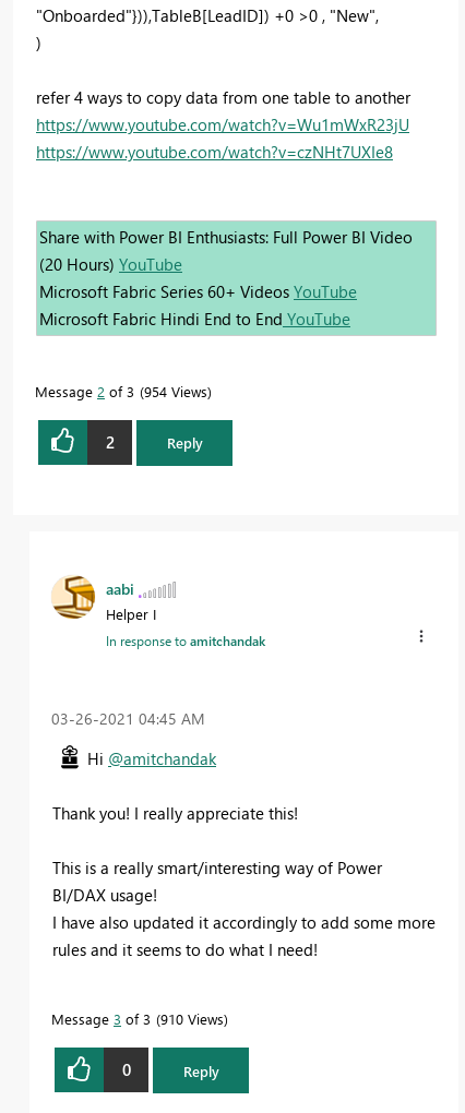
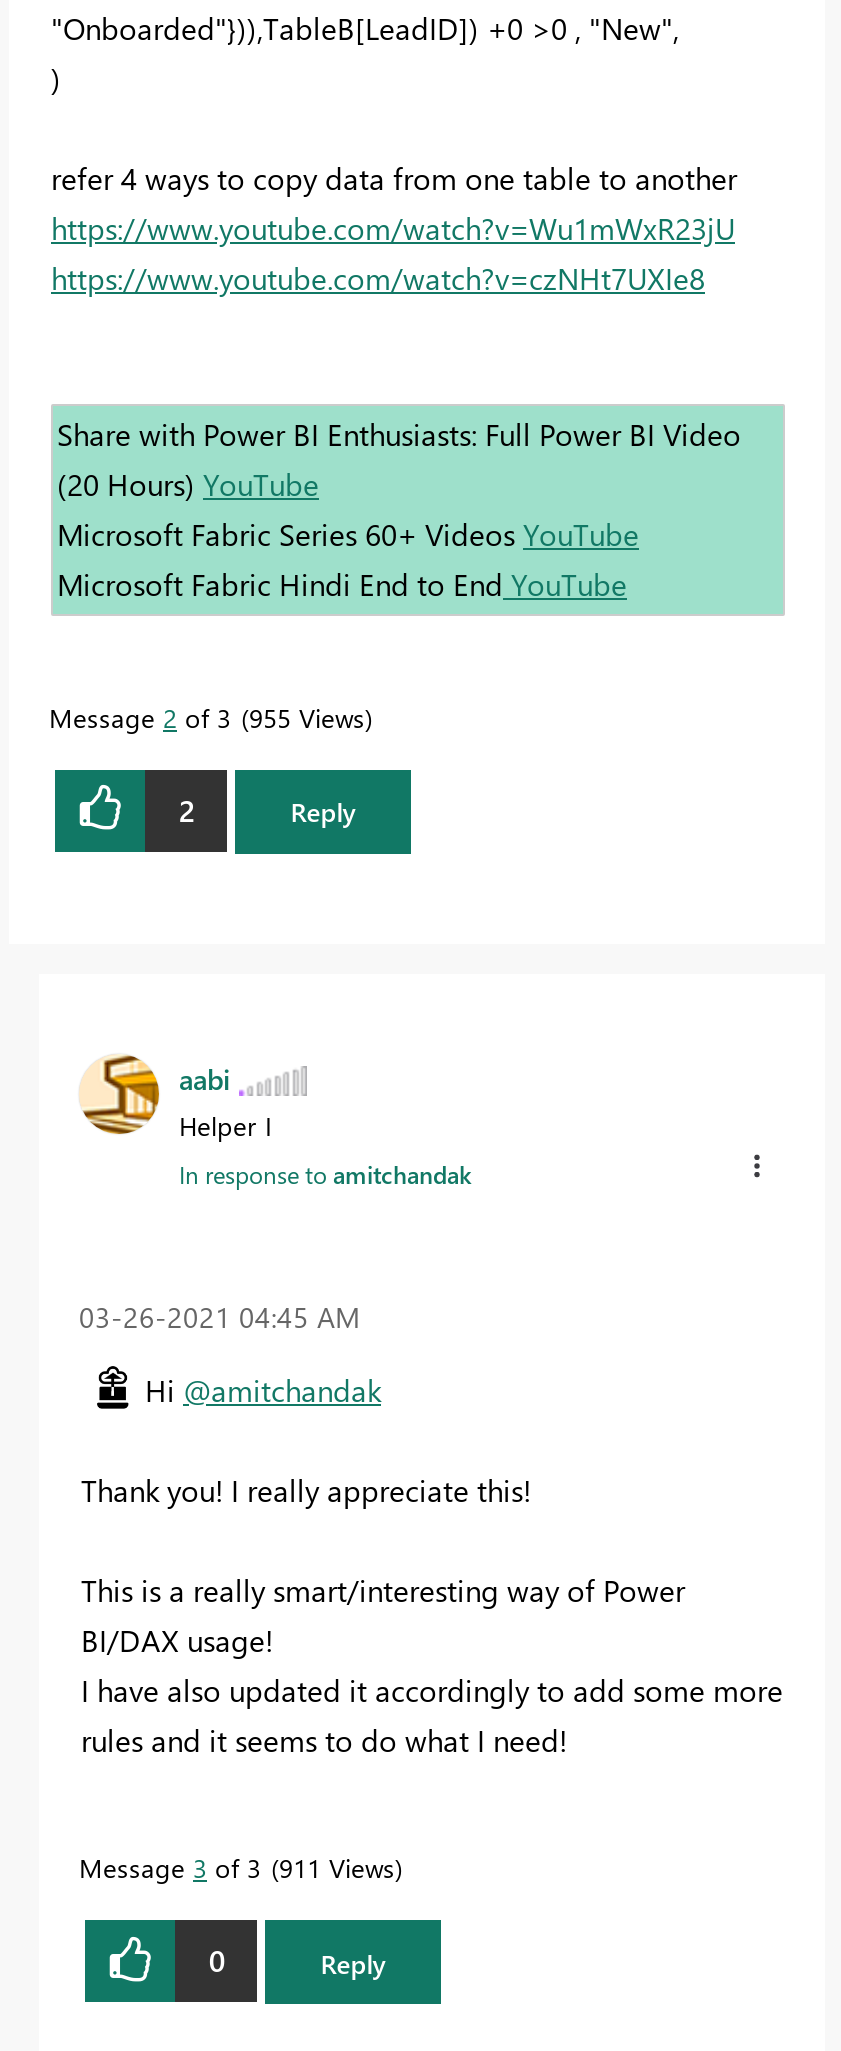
- Message 2 of 3 954 Views
+ Message 2 of 3 955 Views

- Message 3 of 3 910 Views
+ Message 3 of 3 911 Views
